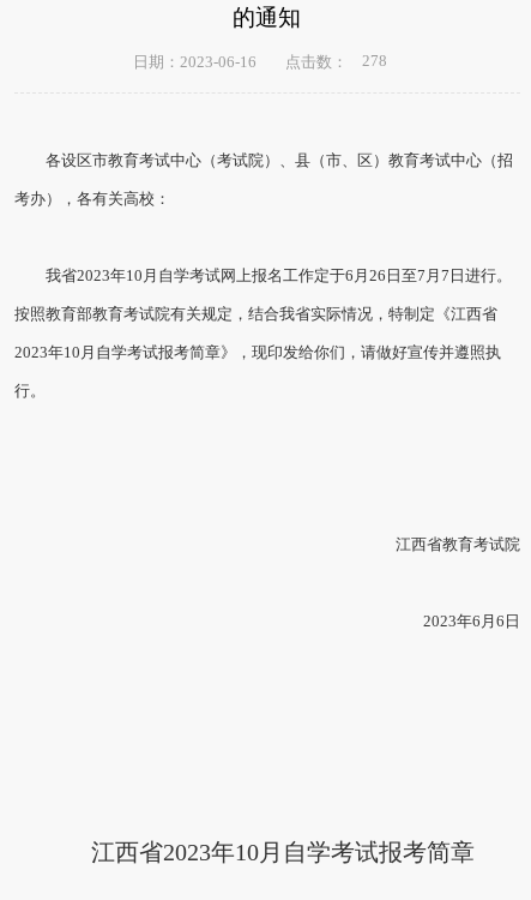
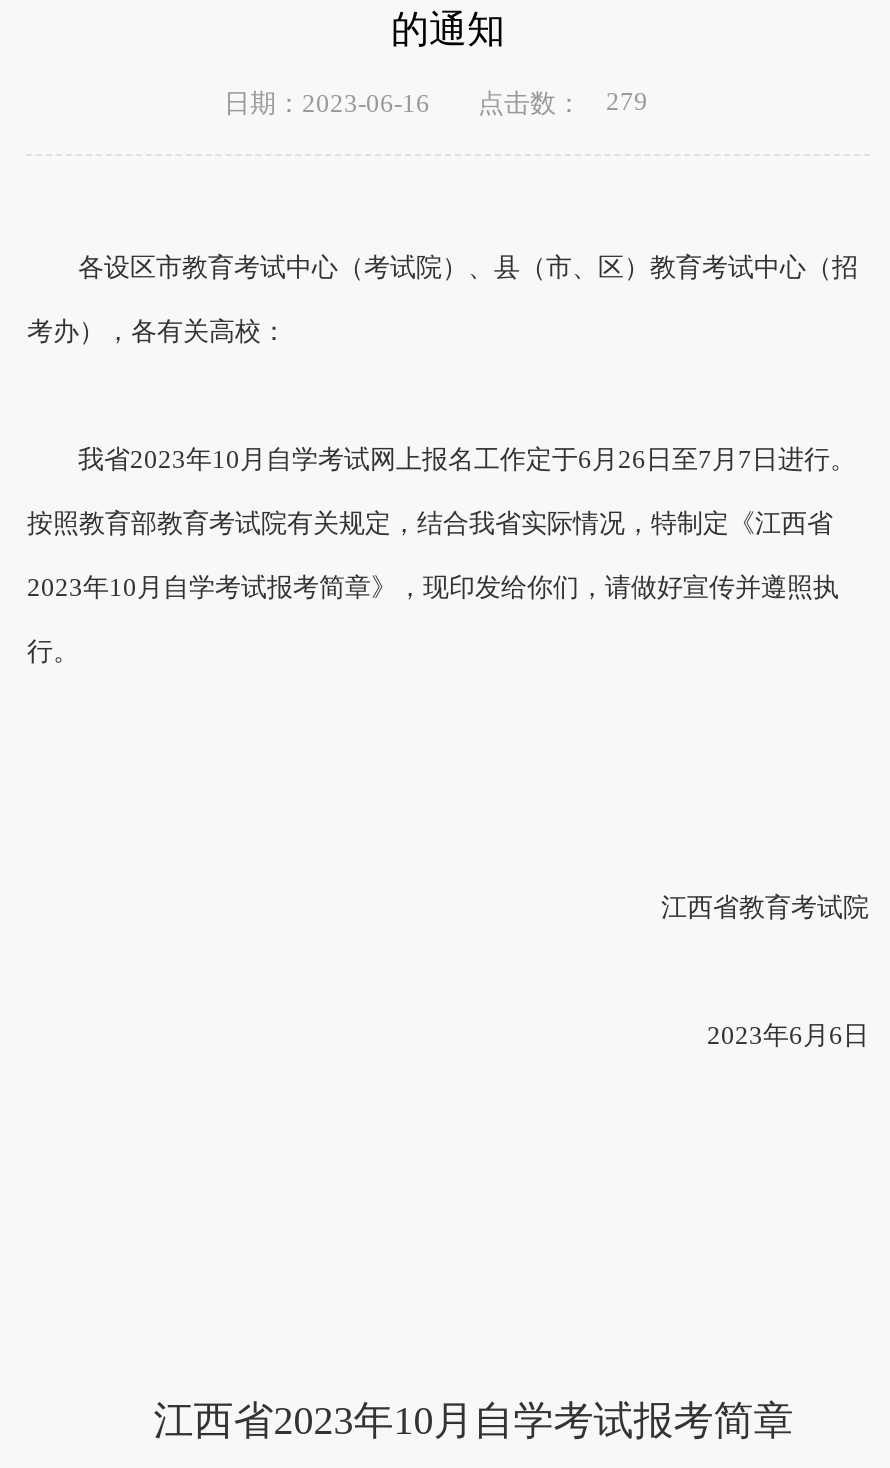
- 日期：2023-06-16 点击数： 278
+ 日期：2023-06-16 点击数： 279
